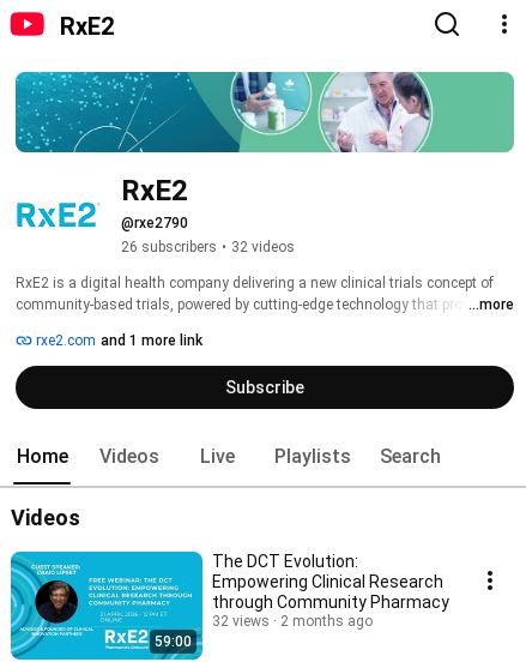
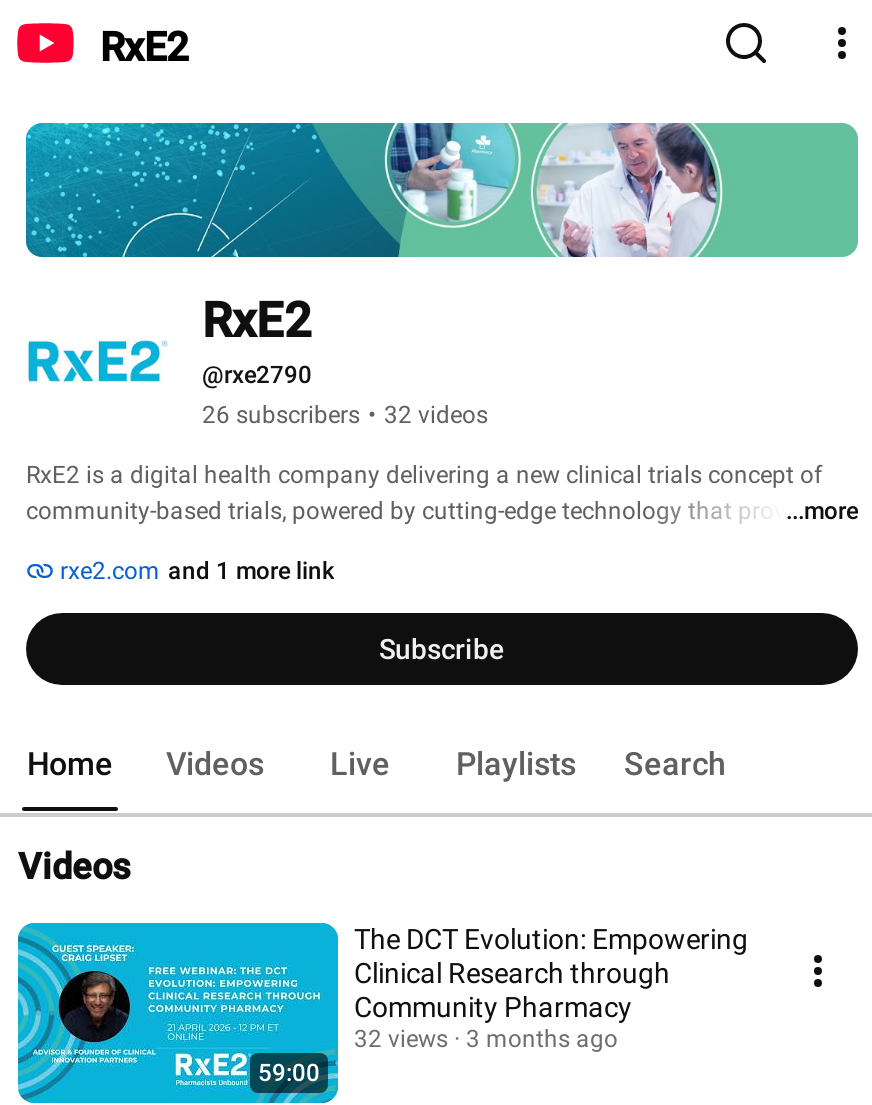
- 32 views 2 months ago
+ 32 views 3 months ago
